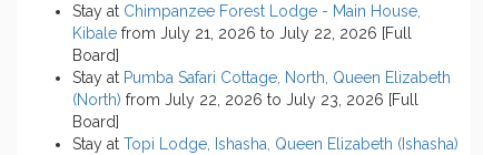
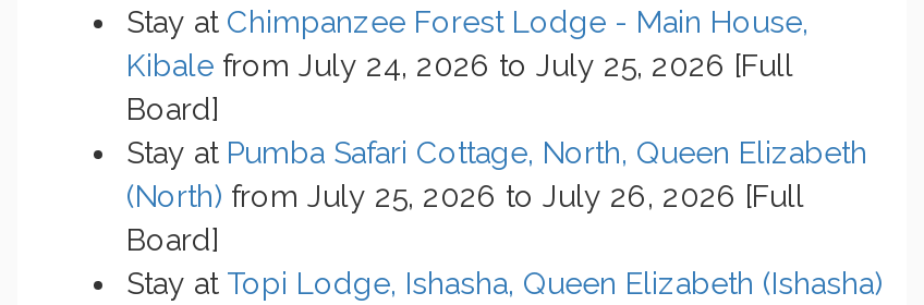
- Kibale from July 21, 2026 to July 22, 2026 [Full
+ Kibale from July 24, 2026 to July 25, 2026 [Full

- (North) from July 22, 2026 to July 23, 2026 [Full
+ (North) from July 25, 2026 to July 26, 2026 [Full
